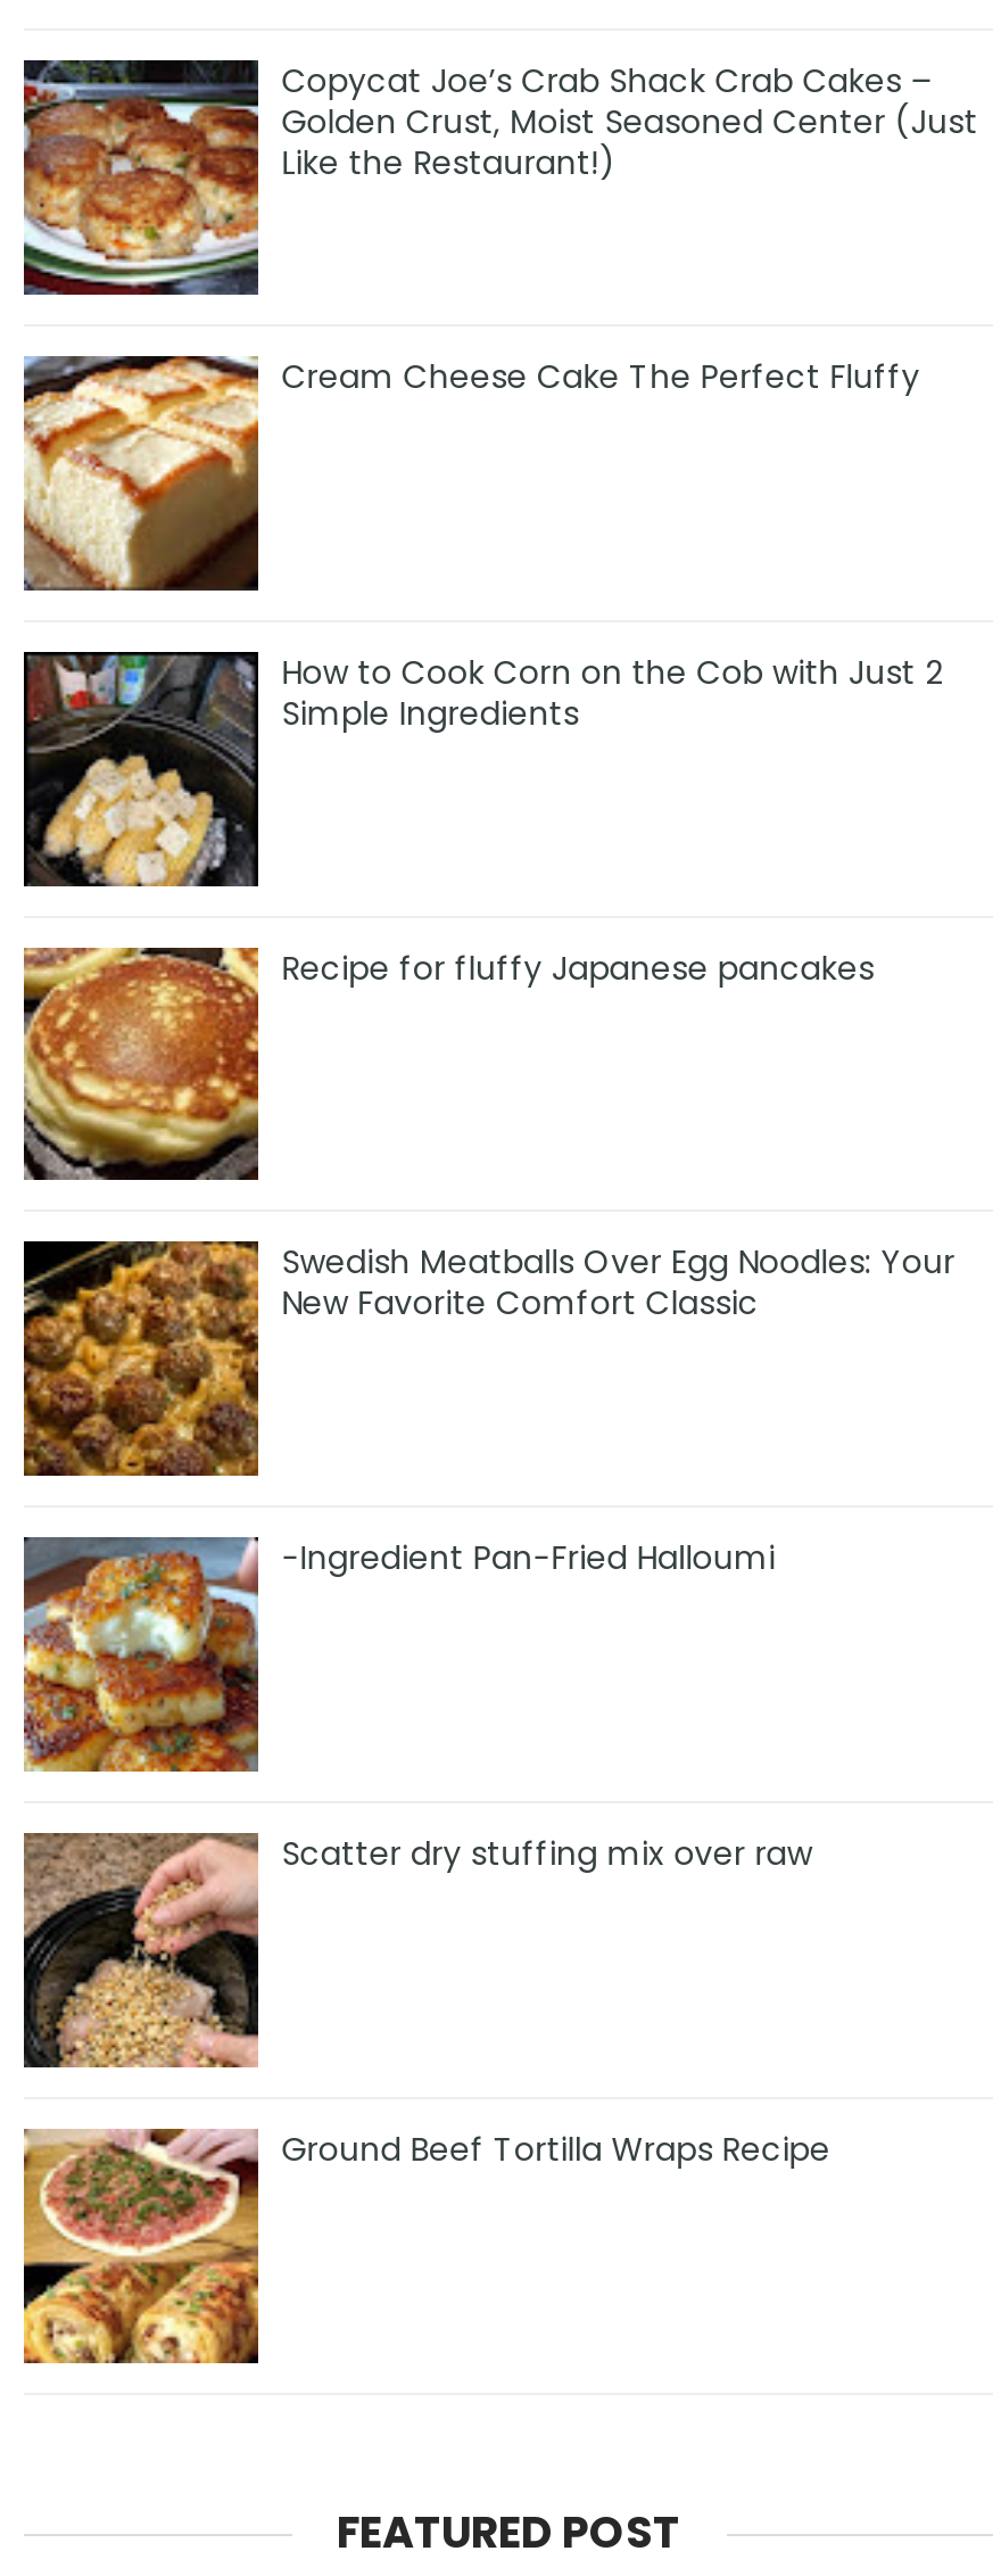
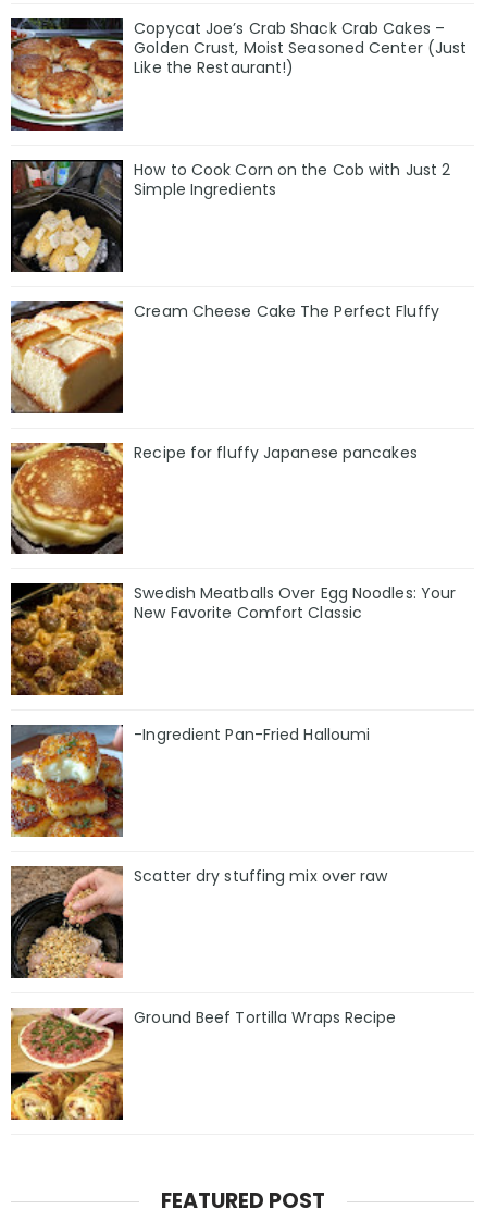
moved down: [image] | Cream Cheese Cake The Perfect Fluffy

moved up: [image] | How to Cook Corn on the Cob with Just 2 | Simple Ingredients
